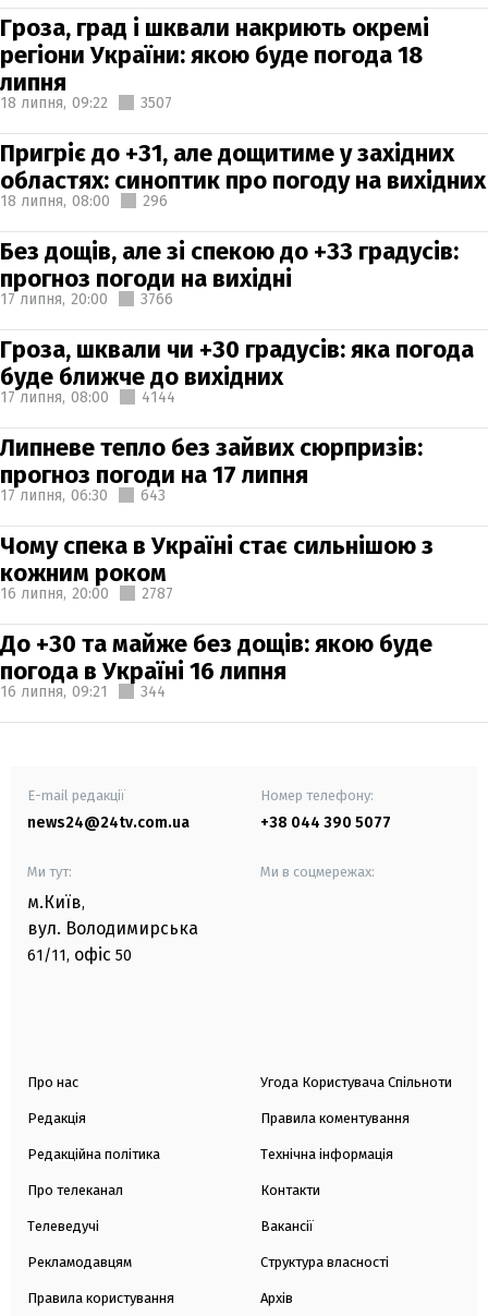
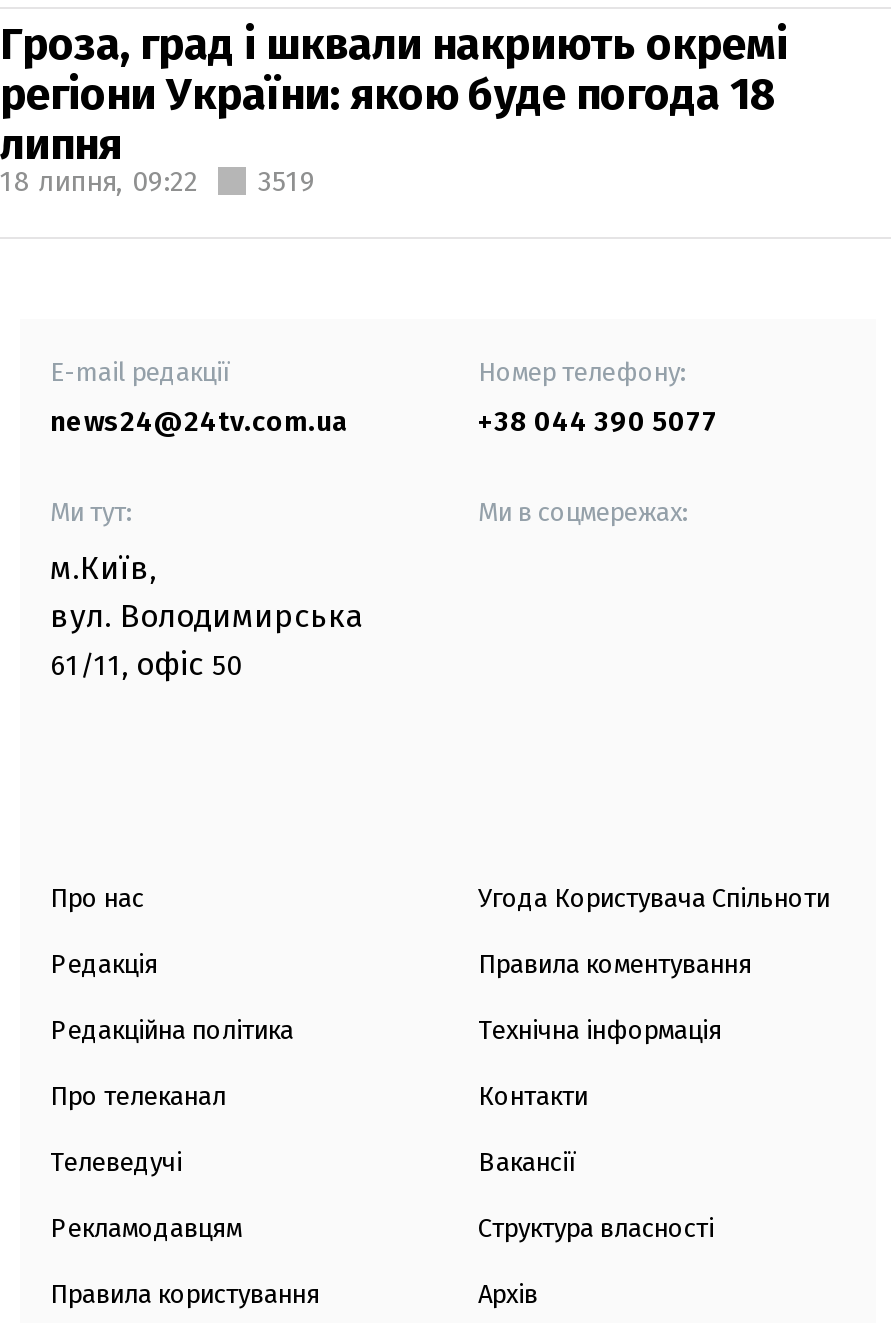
- 3507
- Пригріє до +31, але дощитиме у західних
- областях: синоптик про погоду на вихідних
- 18 липня, 08:00
- 296
- Без дощів, але зі спекою до +33 градусів:
- прогноз погоди на вихідні
- 17 липня, 20:00
- 3766
- Гроза, шквали чи +30 градусів: яка погода
- буде ближче до вихідних
- 17 липня, 08:00
- 4144
- Липневе тепло без зайвих сюрпризів:
- прогноз погоди на 17 липня
- 17 липня, 06:30
- 643
- Чому спека в Україні стає сильнішою з
- кожним роком
- 16 липня, 20:00
- 2787
- До +30 та майже без дощів: якою буде
- погода в Україні 16 липня
- 16 липня, 09:21
- 344
+ 3519
